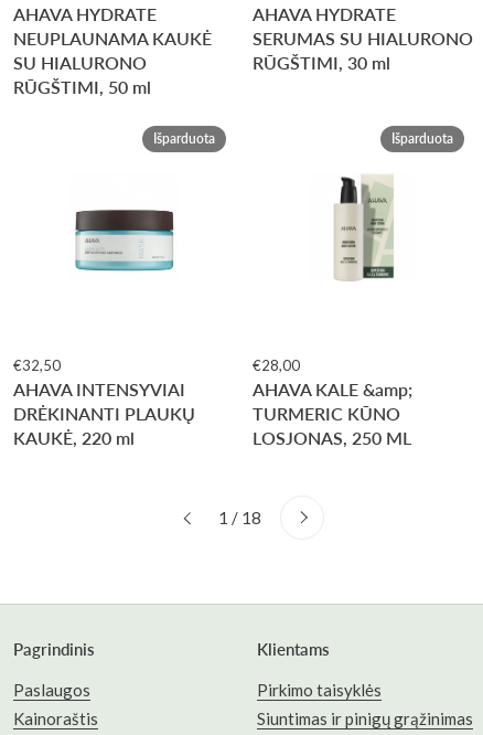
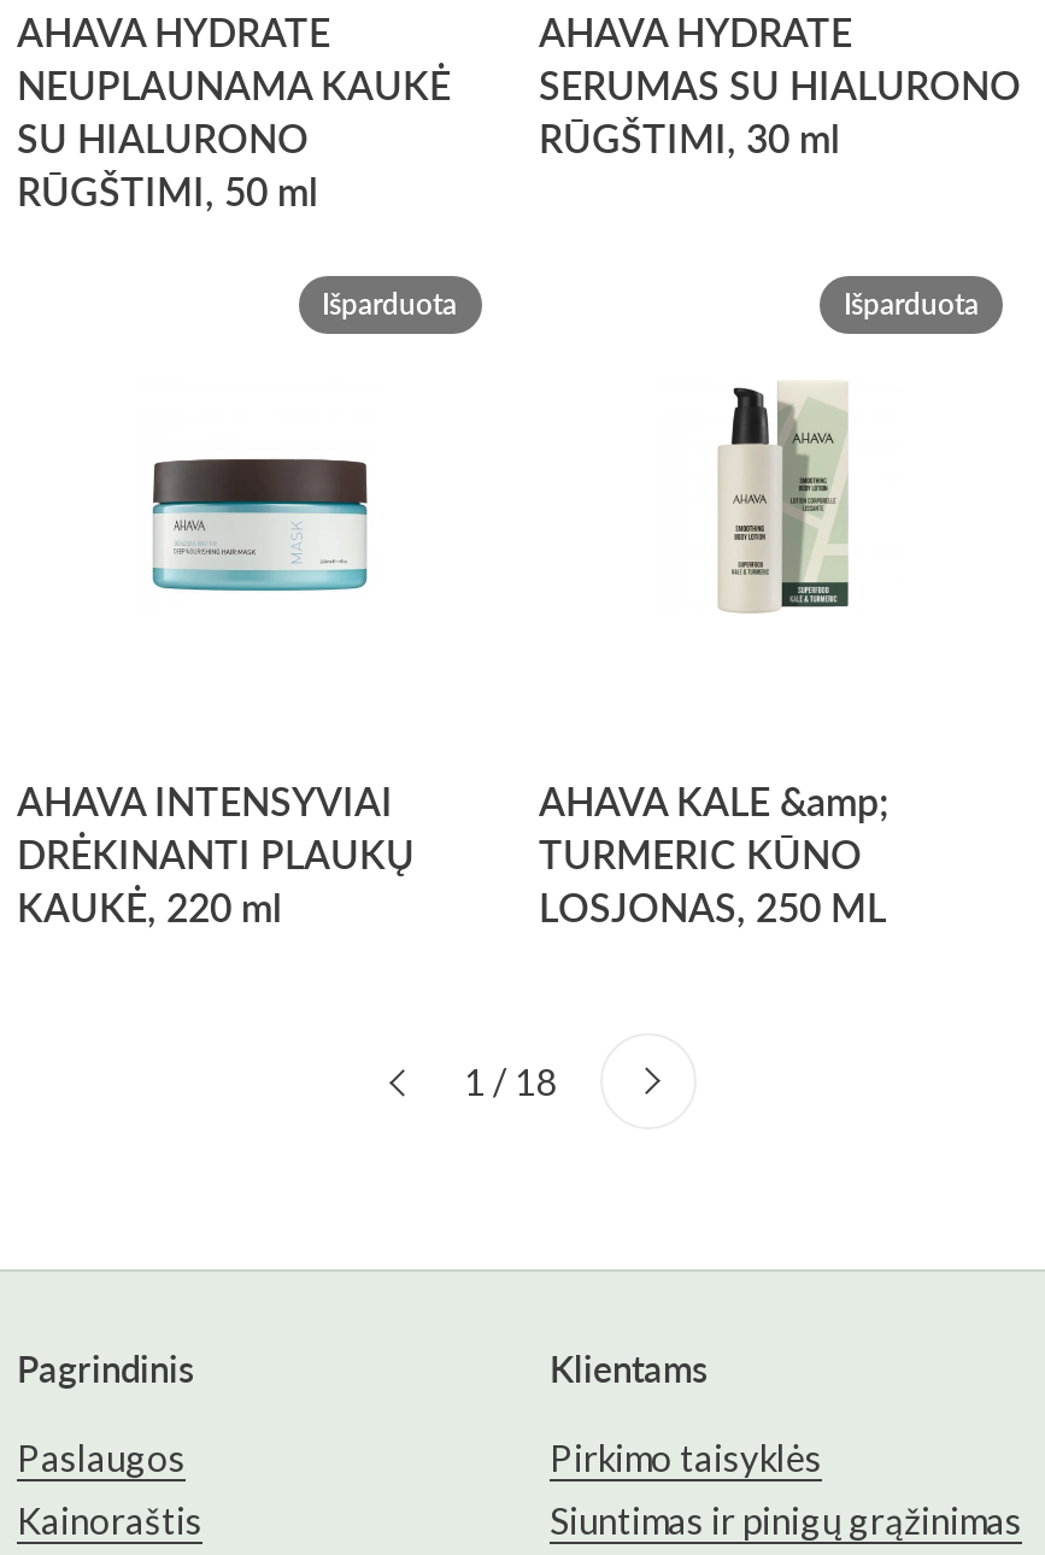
- €32,50

- €28,00
